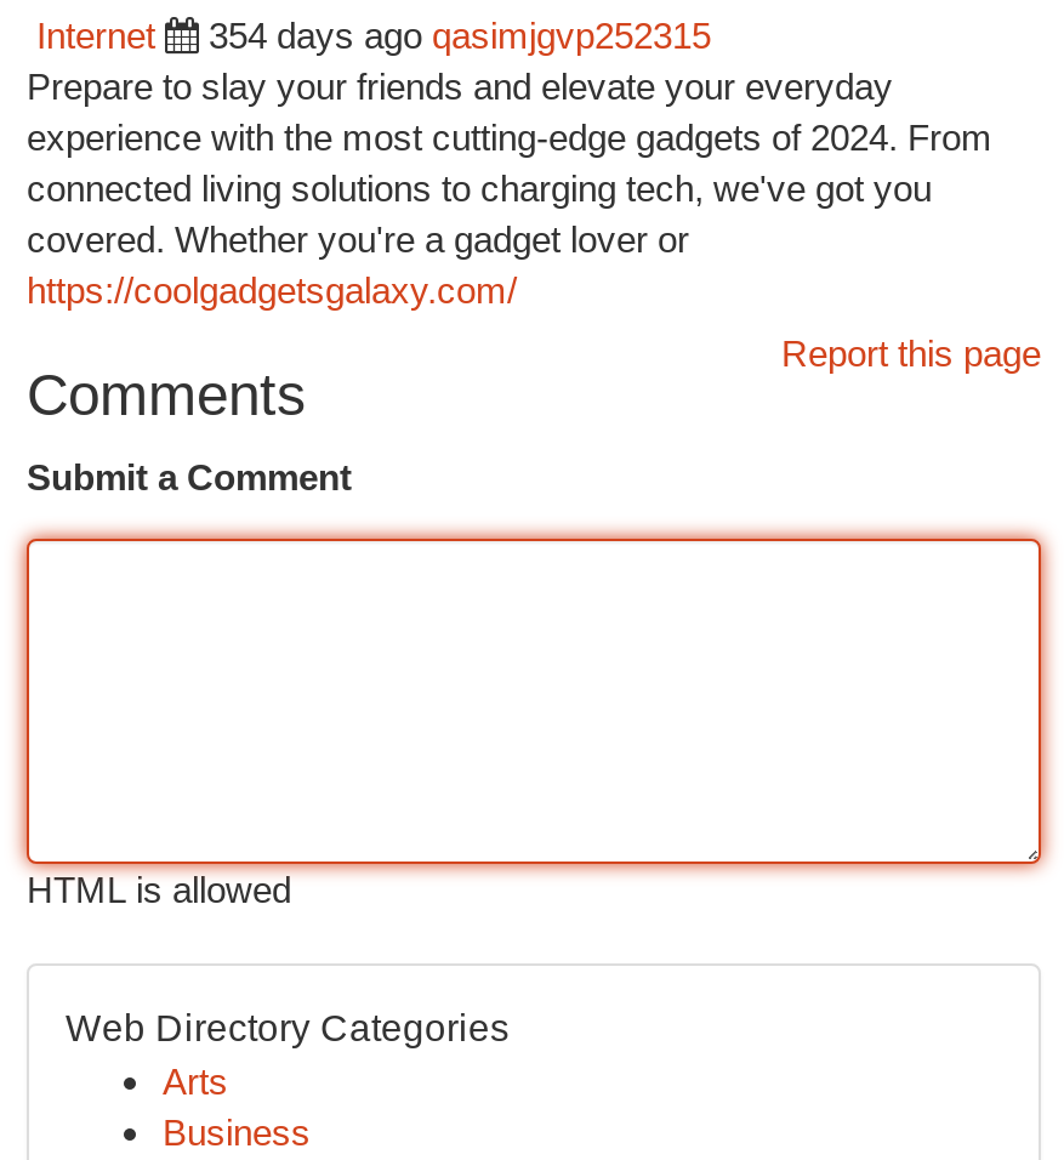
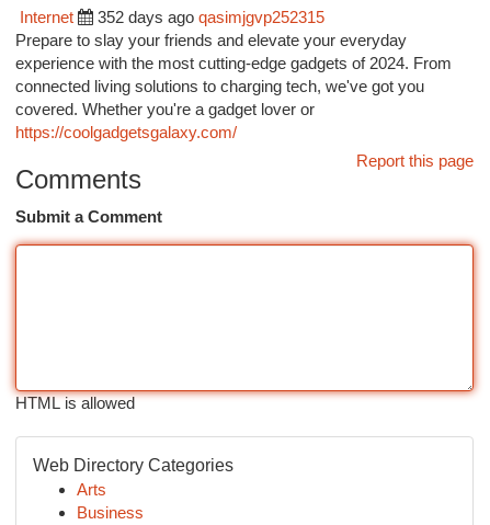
- 354 days ago qasimjgvp252315
+ 352 days ago qasimjgvp252315
